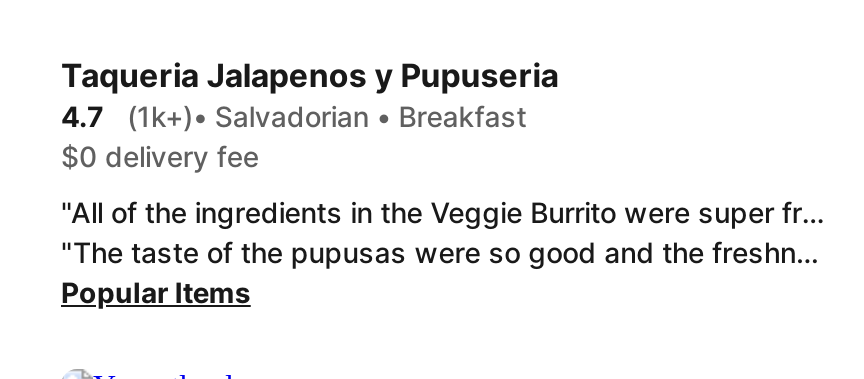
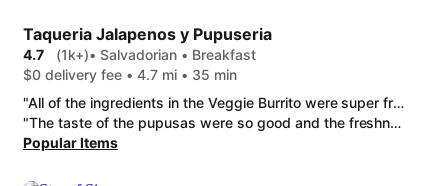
- $0 delivery fee
+ $0 delivery fee • 4.7 mi • 35 min
